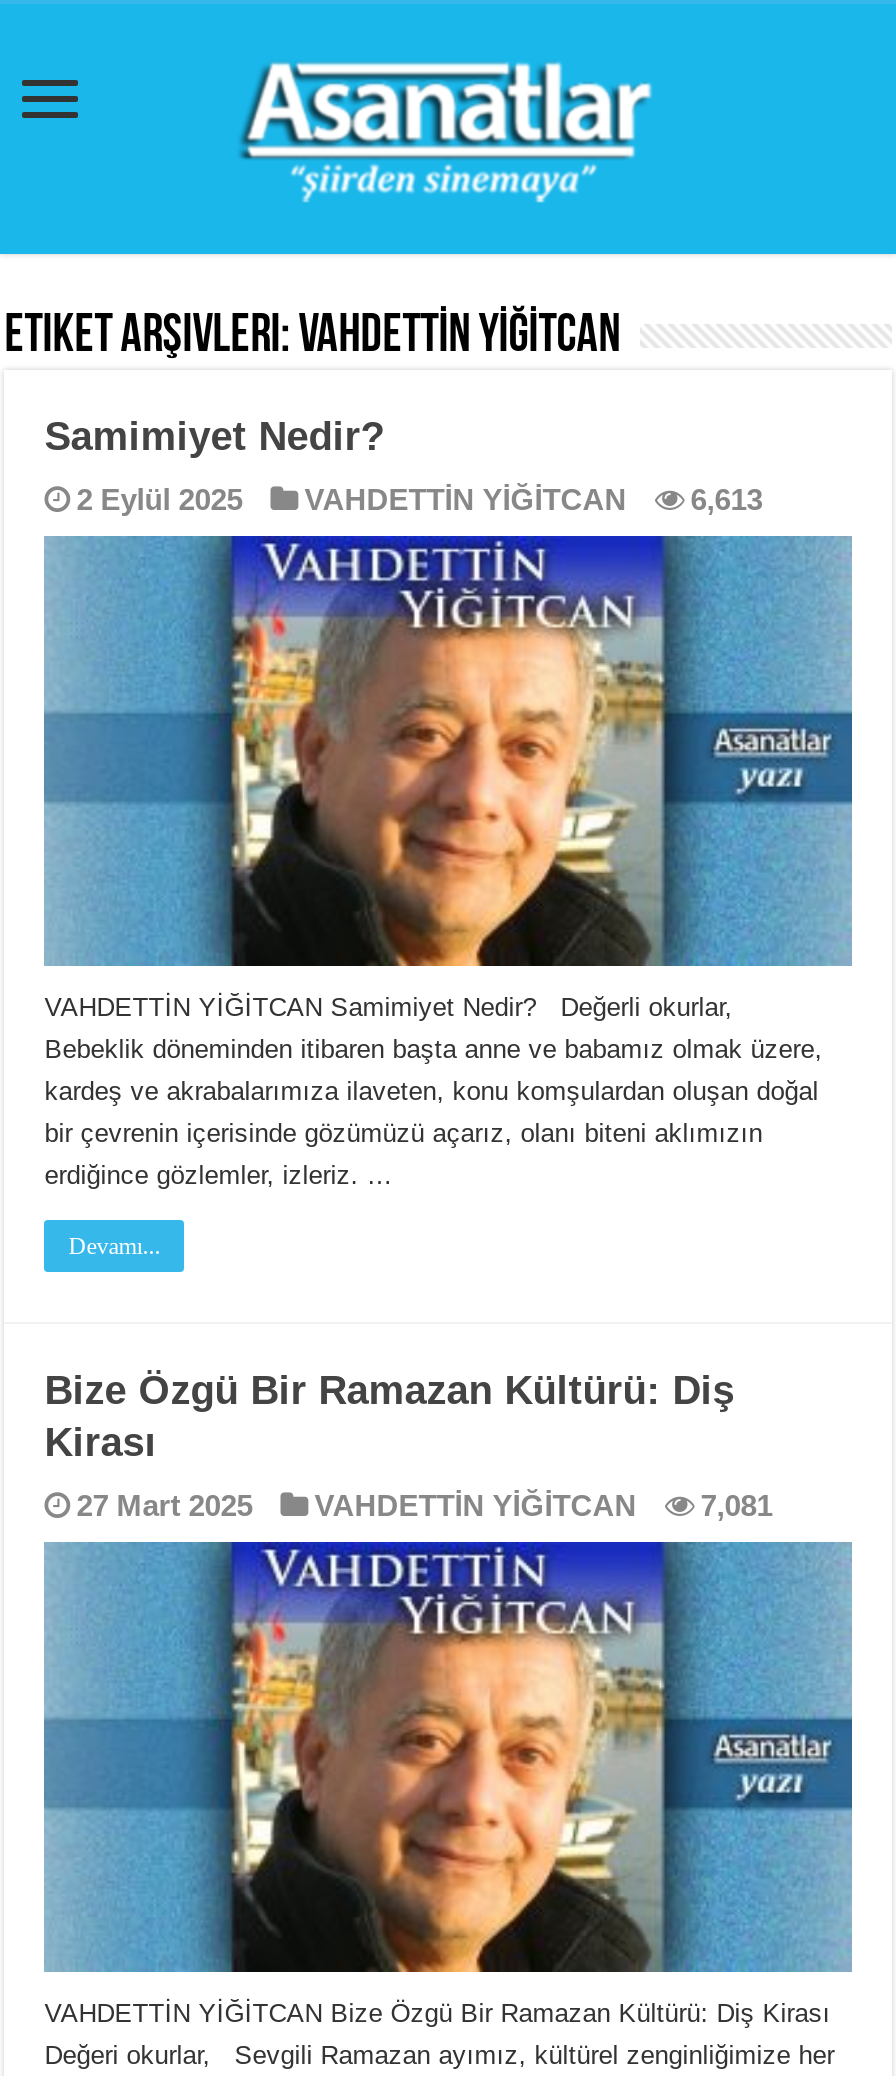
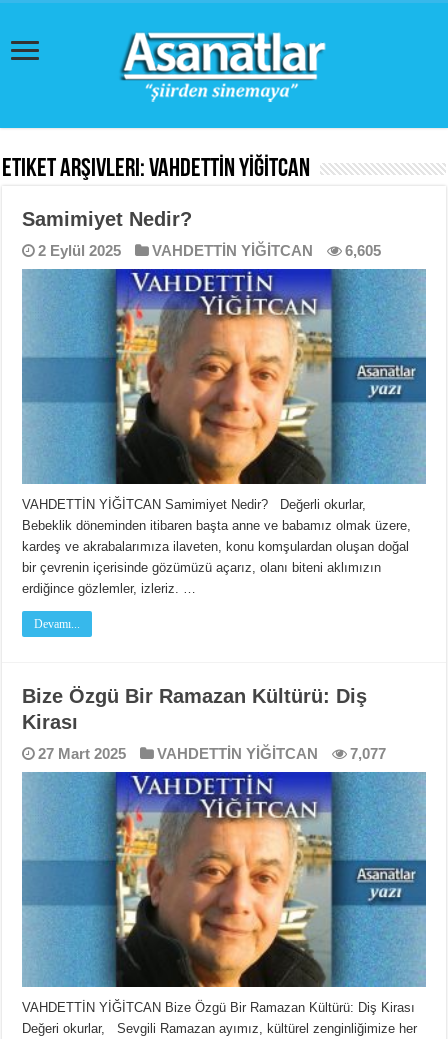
- 2 Eylül 2025 VAHDETTİN YİĞİTCAN 6,613
+ 2 Eylül 2025 VAHDETTİN YİĞİTCAN 6,605

- 27 Mart 2025 VAHDETTİN YİĞİTCAN 7,081
+ 27 Mart 2025 VAHDETTİN YİĞİTCAN 7,077
